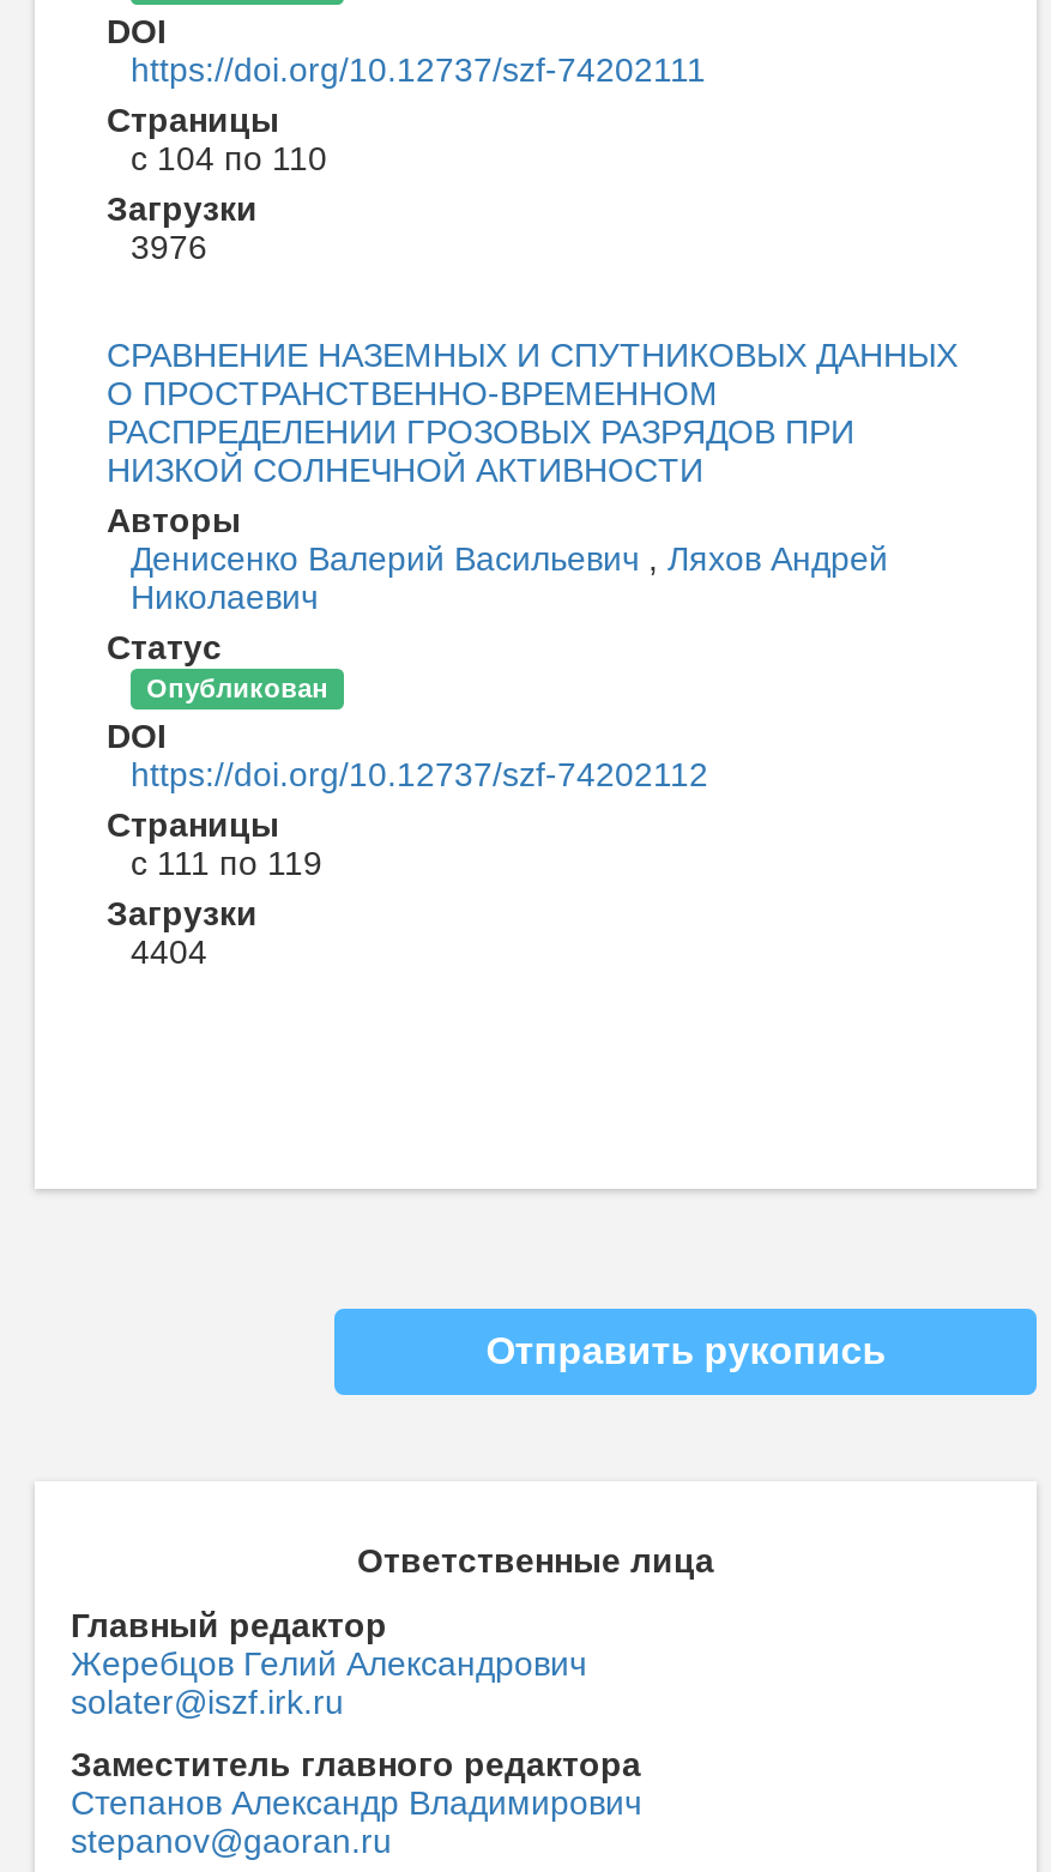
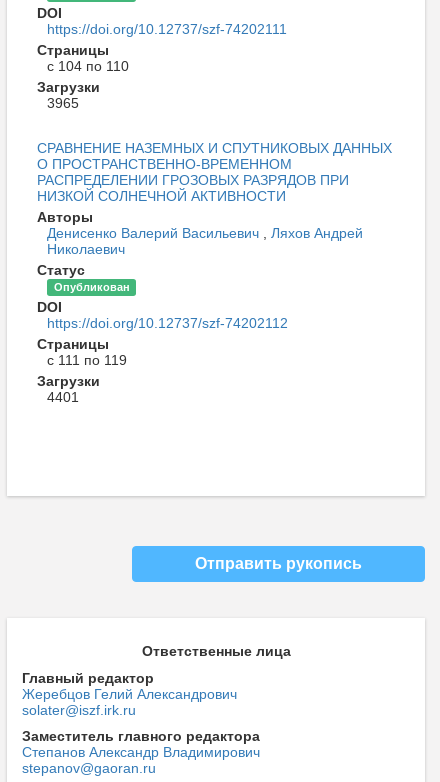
- 3976
+ 3965

- 4404
+ 4401
